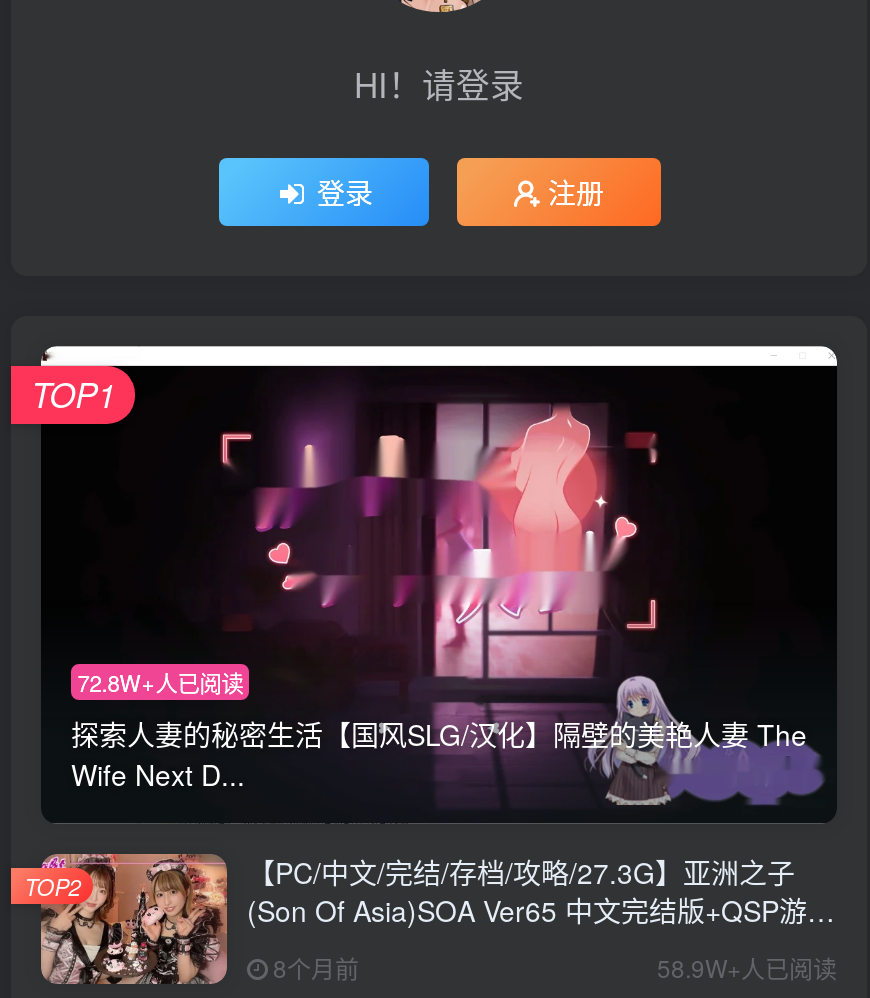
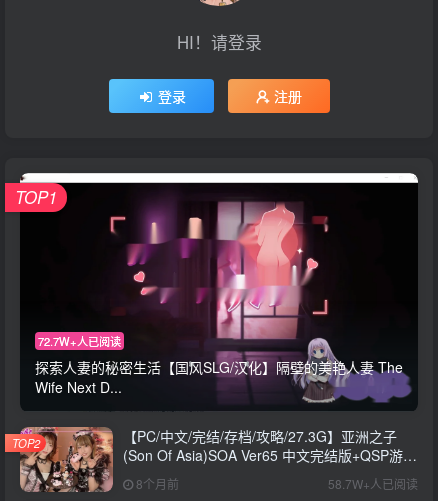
- 72.8W+人已阅读
+ 72.7W+人已阅读

- 58.9W+人已阅读
+ 58.7W+人已阅读
